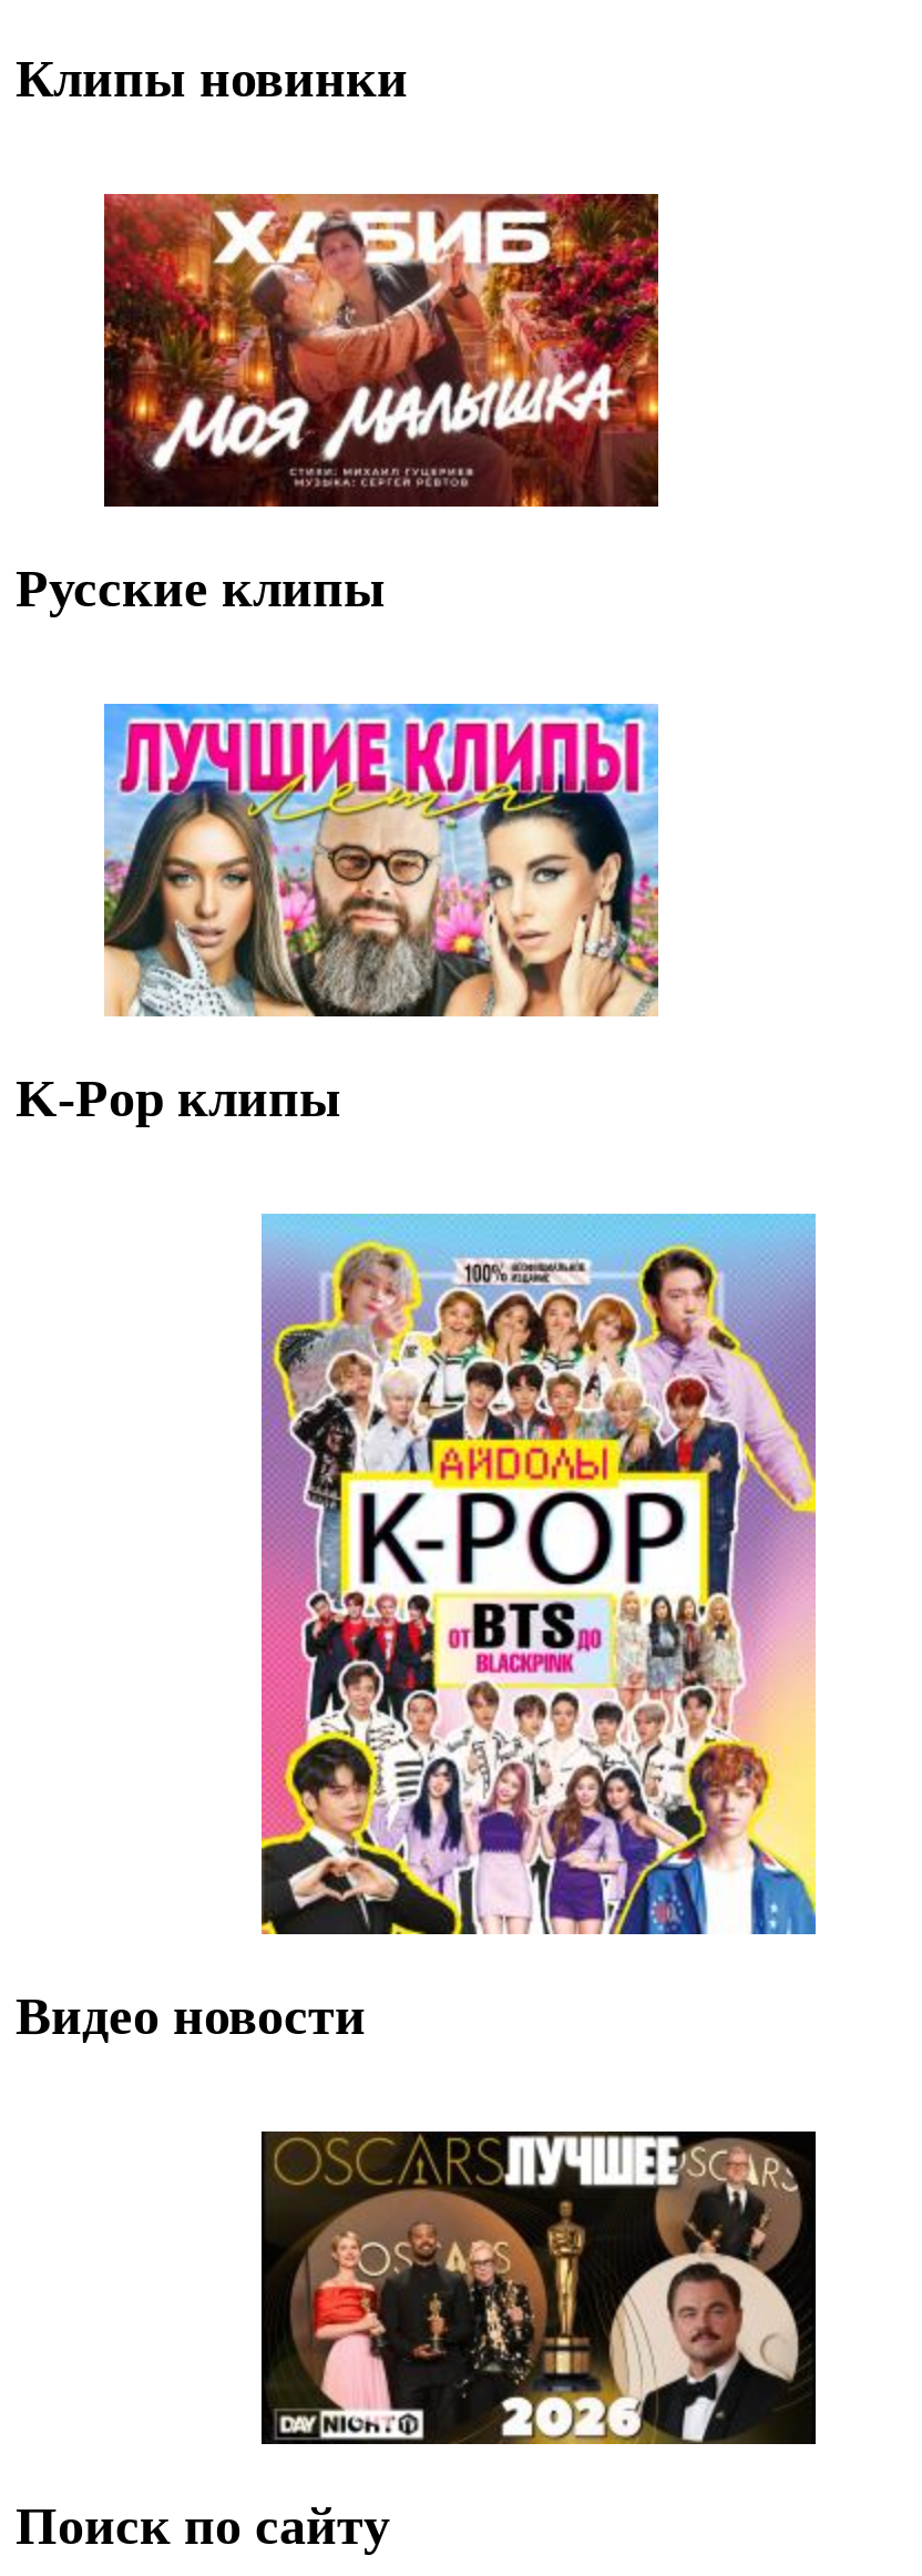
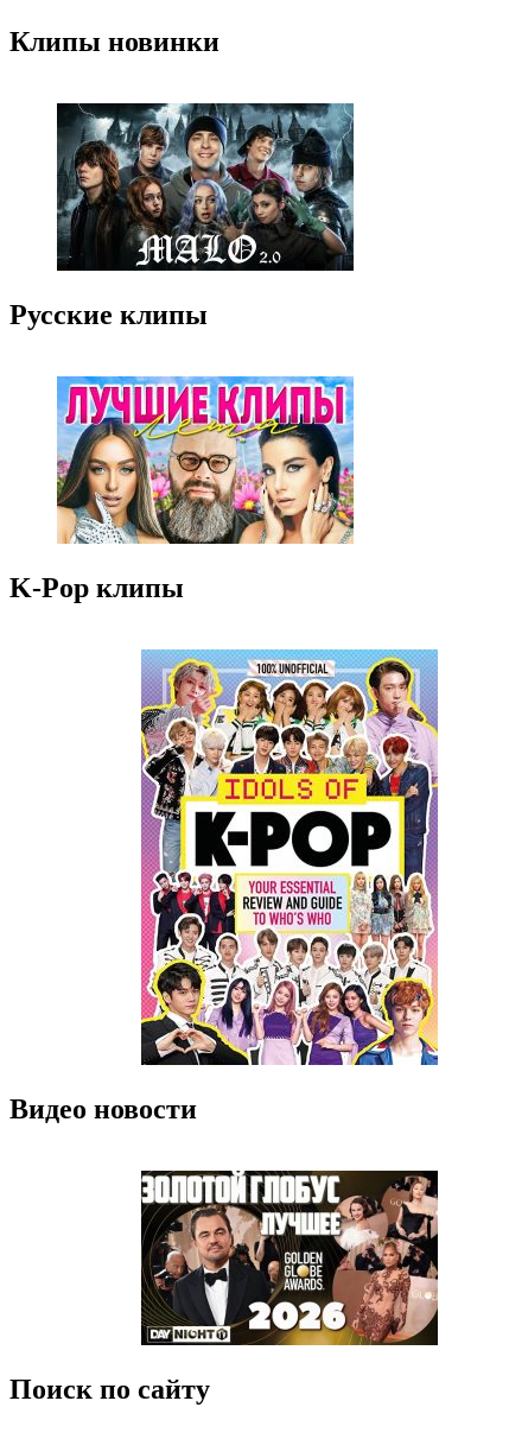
- [image]
+ [image]

- [image]
+ [image]

- [image]
+ [image]
